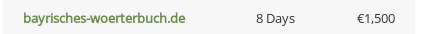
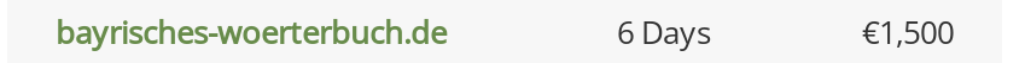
- 8 Days
+ 6 Days
